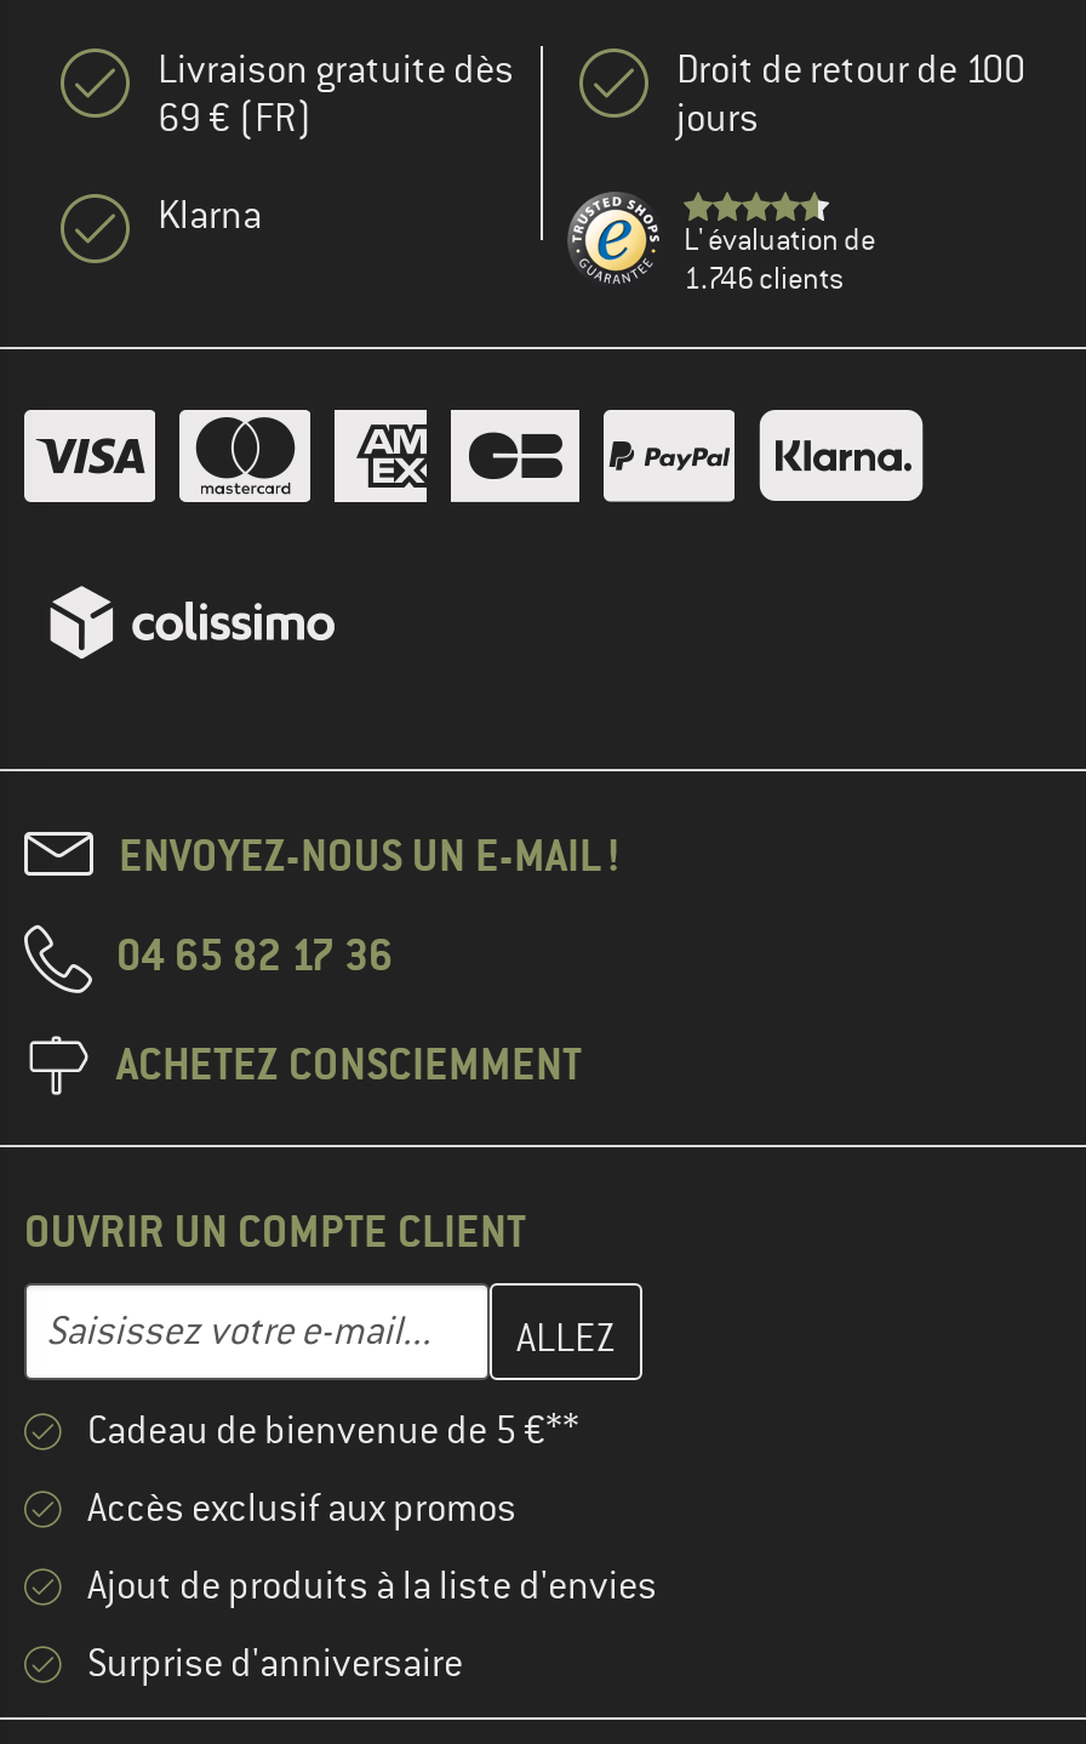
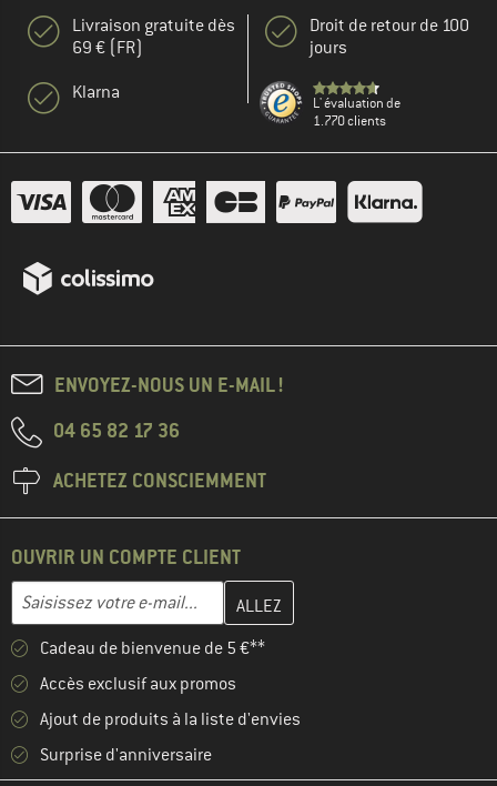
- 1.746 clients
+ 1.770 clients
